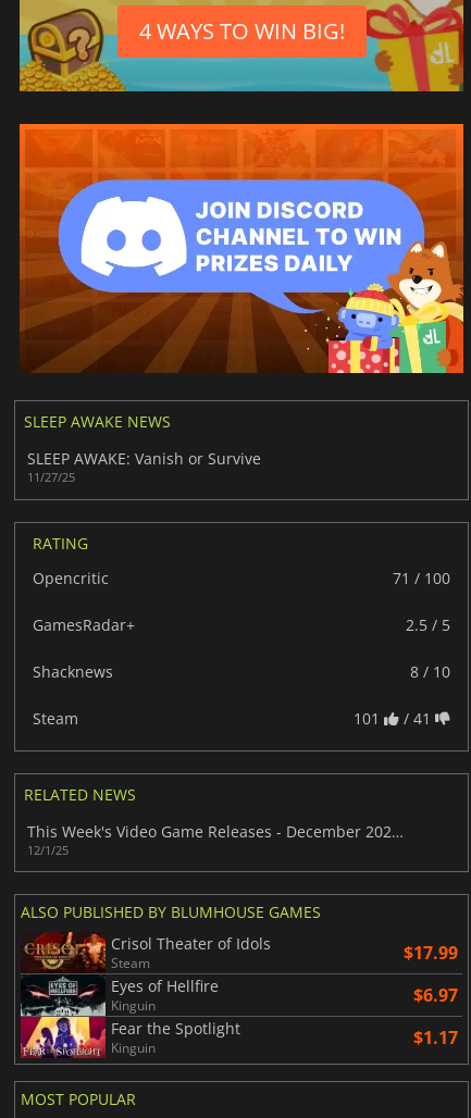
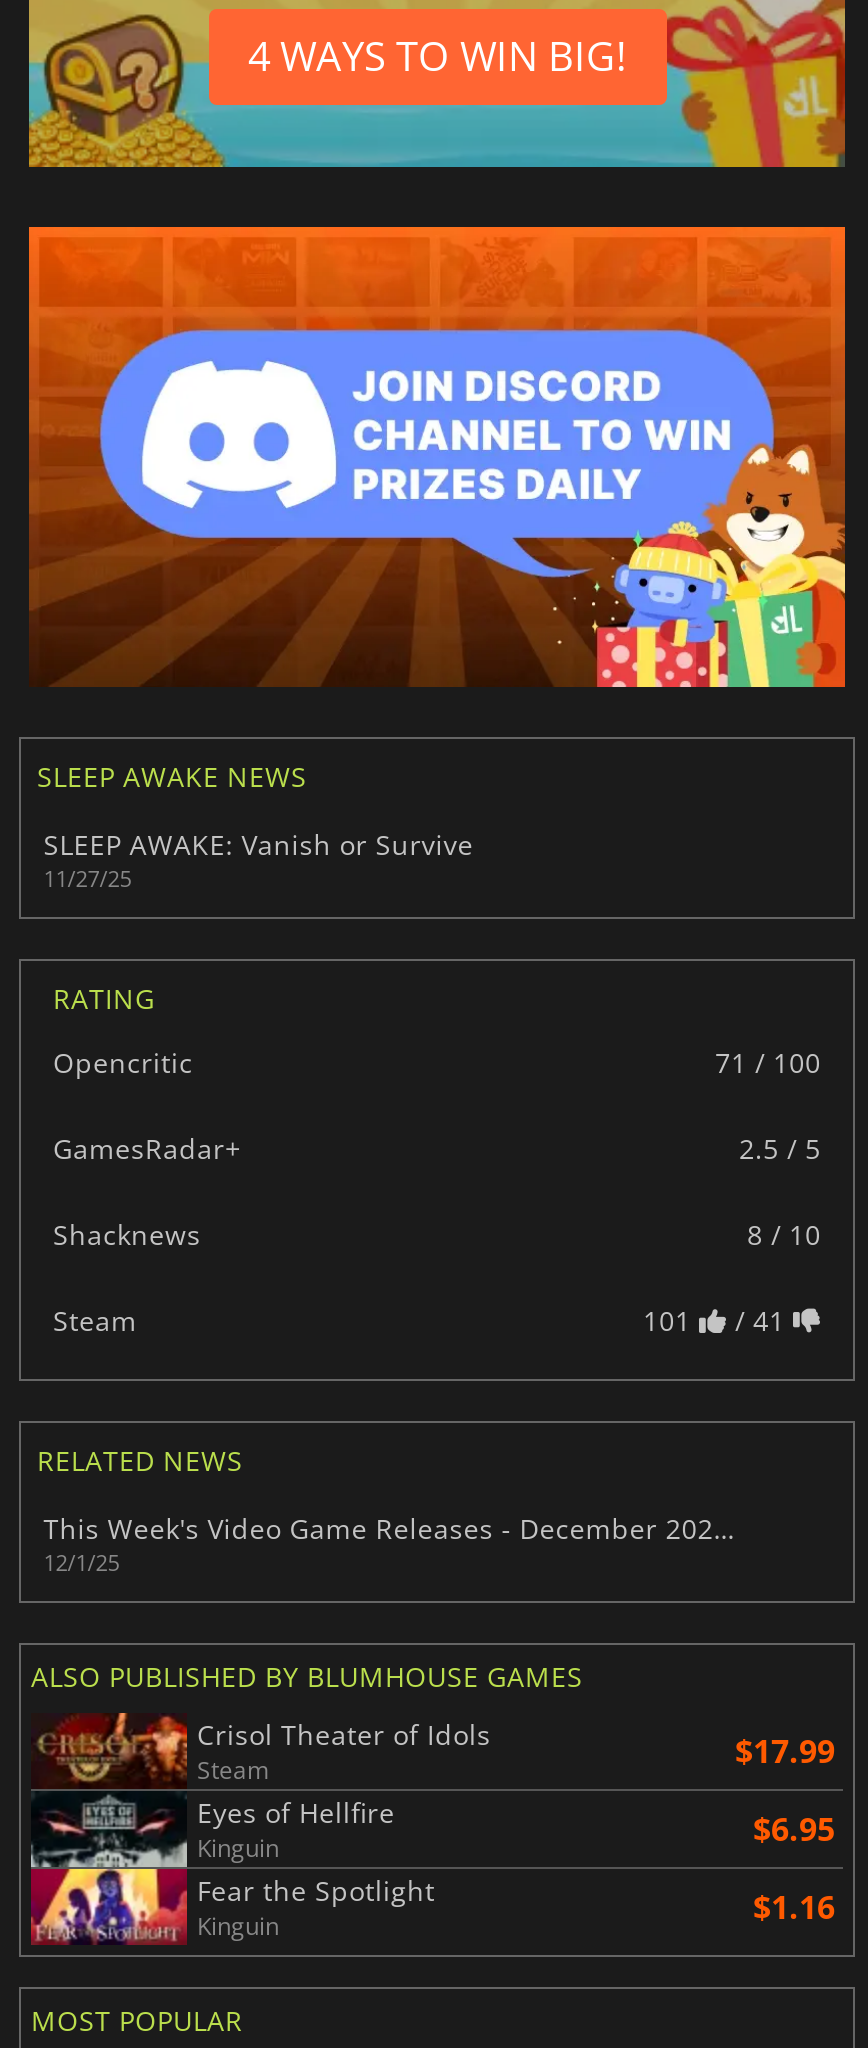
- $6.97
+ $6.95

- $1.17
+ $1.16
